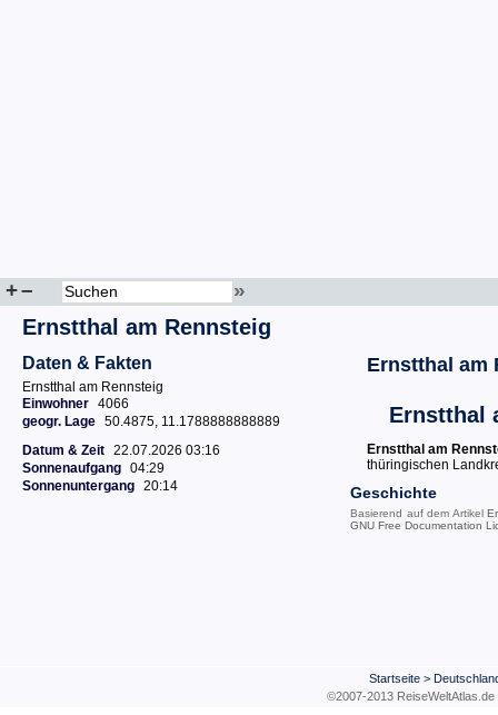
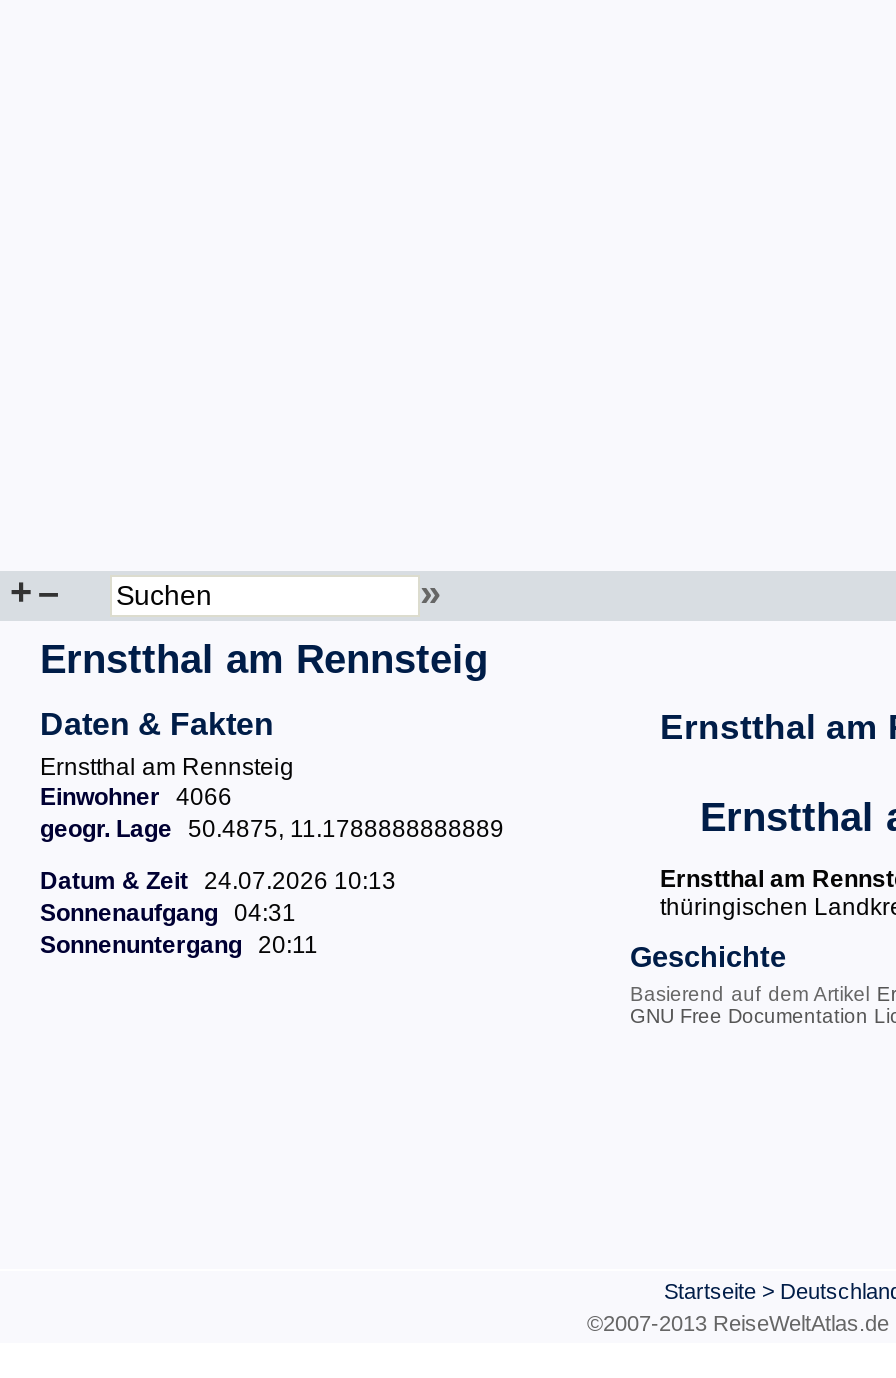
- Datum & Zeit 22.07.2026 03:16
+ Datum & Zeit 24.07.2026 10:13

- Sonnenaufgang 04:29
+ Sonnenaufgang 04:31

- Sonnenuntergang 20:14
+ Sonnenuntergang 20:11
